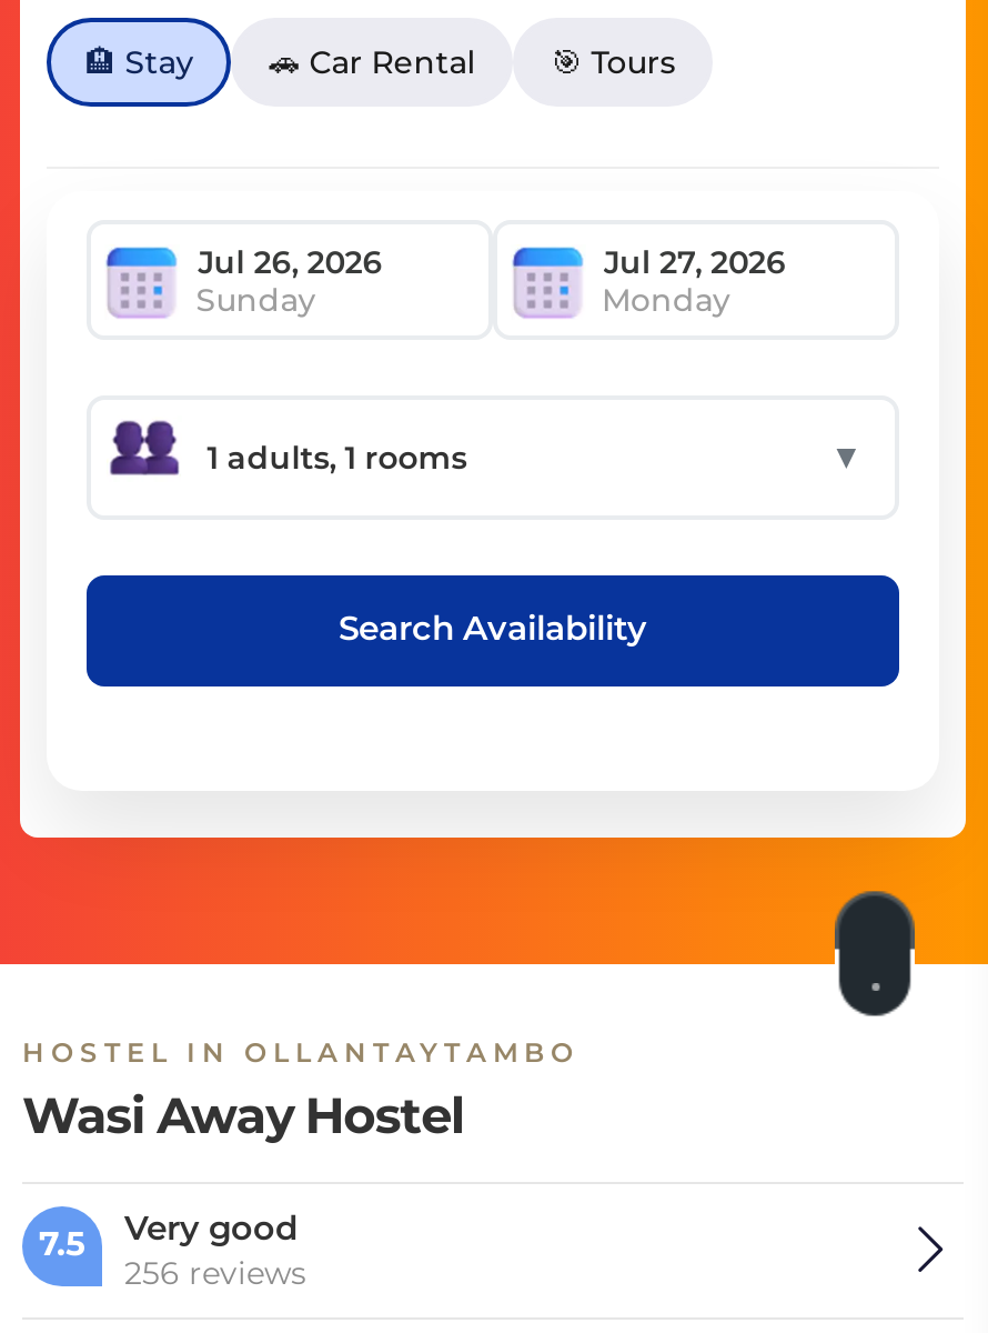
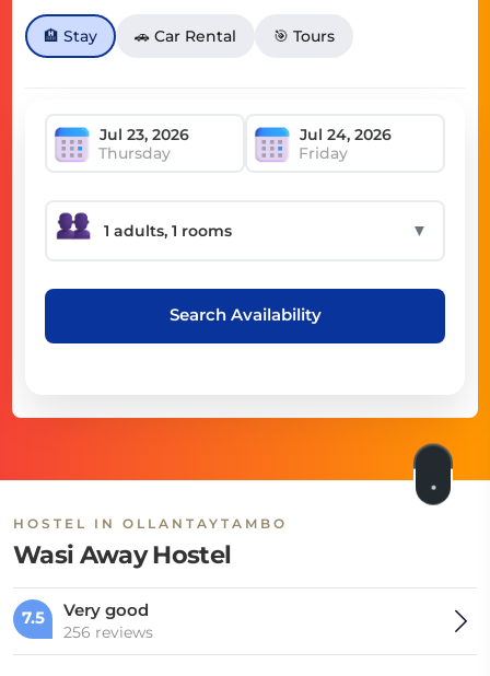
- Sunday
- Monday
+ Thursday
+ Friday
